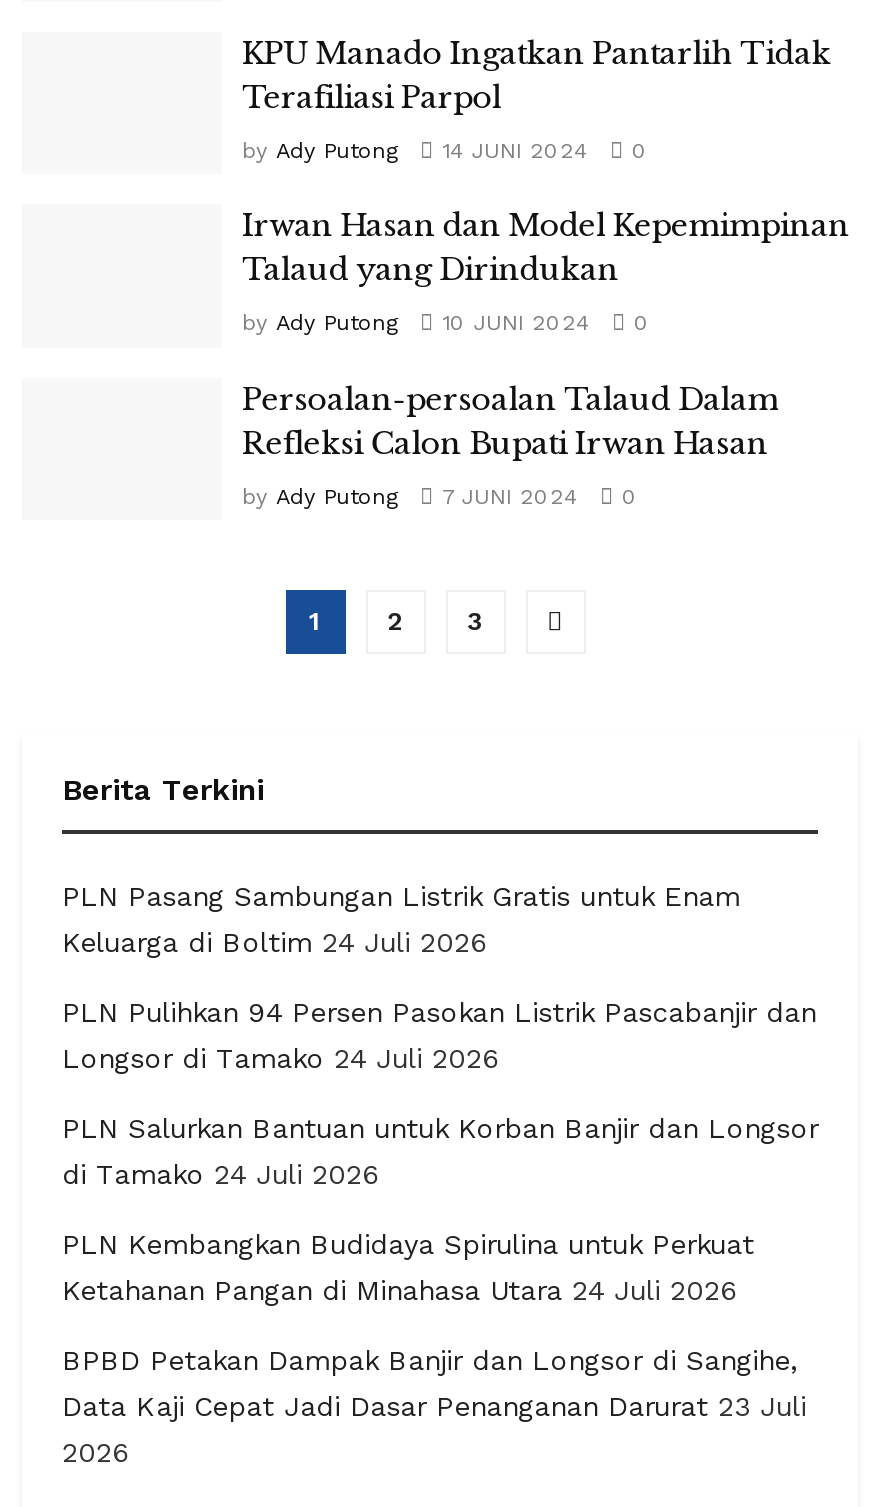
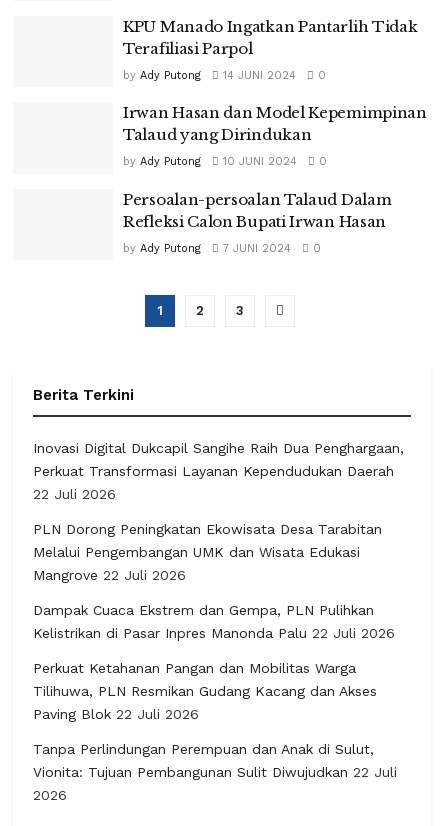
- PLN Pasang Sambungan Listrik Gratis untuk Enam
- Keluarga di Boltim 24 Juli 2026
+ Inovasi Digital Dukcapil Sangihe Raih Dua Penghargaan,
+ Perkuat Transformasi Layanan Kependudukan Daerah
+ 22 Juli 2026

- PLN Pulihkan 94 Persen Pasokan Listrik Pascabanjir dan
- Longsor di Tamako 24 Juli 2026
+ PLN Dorong Peningkatan Ekowisata Desa Tarabitan
+ Melalui Pengembangan UMK dan Wisata Edukasi
+ Mangrove 22 Juli 2026

- PLN Salurkan Bantuan untuk Korban Banjir dan Longsor
- di Tamako 24 Juli 2026
+ Dampak Cuaca Ekstrem dan Gempa, PLN Pulihkan
+ Kelistrikan di Pasar Inpres Manonda Palu 22 Juli 2026

- PLN Kembangkan Budidaya Spirulina untuk Perkuat
- Ketahanan Pangan di Minahasa Utara 24 Juli 2026
+ Perkuat Ketahanan Pangan dan Mobilitas Warga
+ Tilihuwa, PLN Resmikan Gudang Kacang dan Akses
+ Paving Blok 22 Juli 2026

- BPBD Petakan Dampak Banjir dan Longsor di Sangihe,
- Data Kaji Cepat Jadi Dasar Penanganan Darurat 23 Juli
+ Tanpa Perlindungan Perempuan dan Anak di Sulut,
+ Vionita: Tujuan Pembangunan Sulit Diwujudkan 22 Juli
